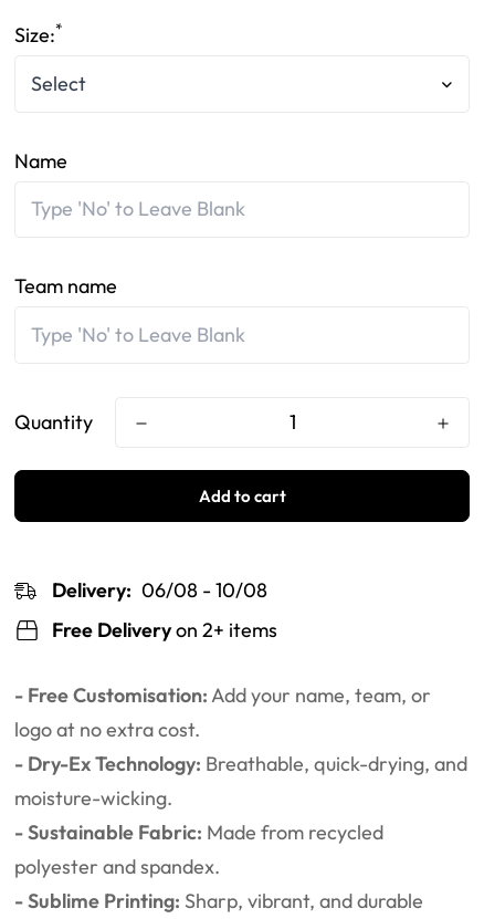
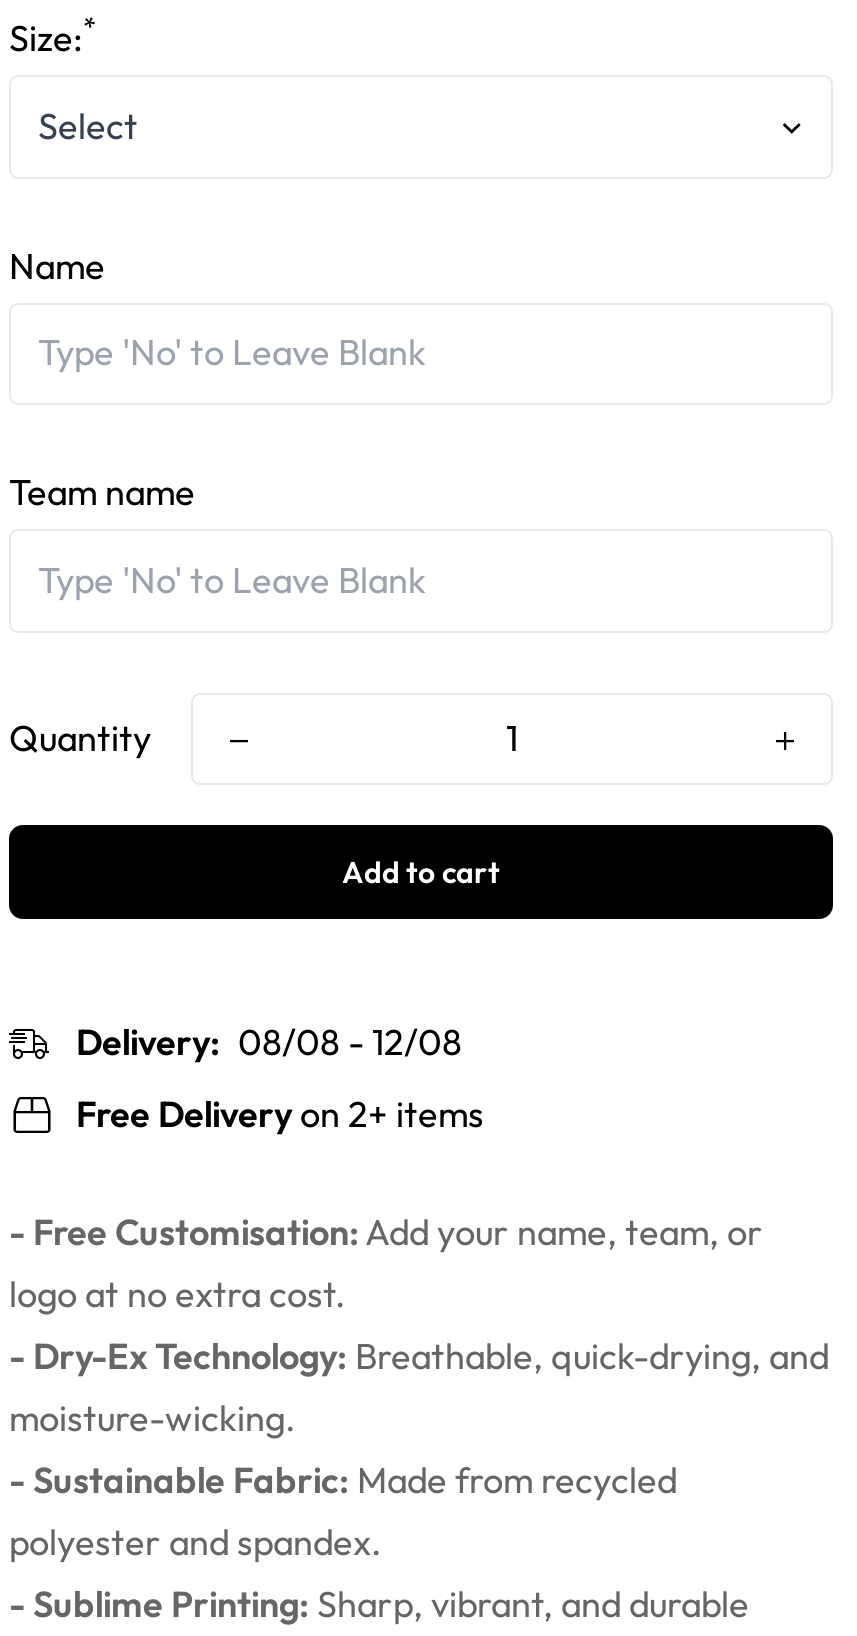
- Delivery: 06/08 - 10/08
+ Delivery: 08/08 - 12/08
